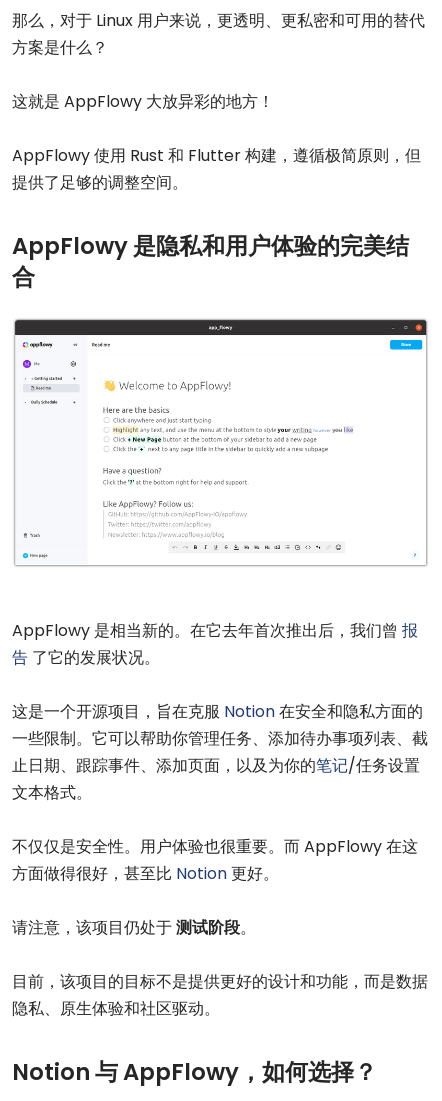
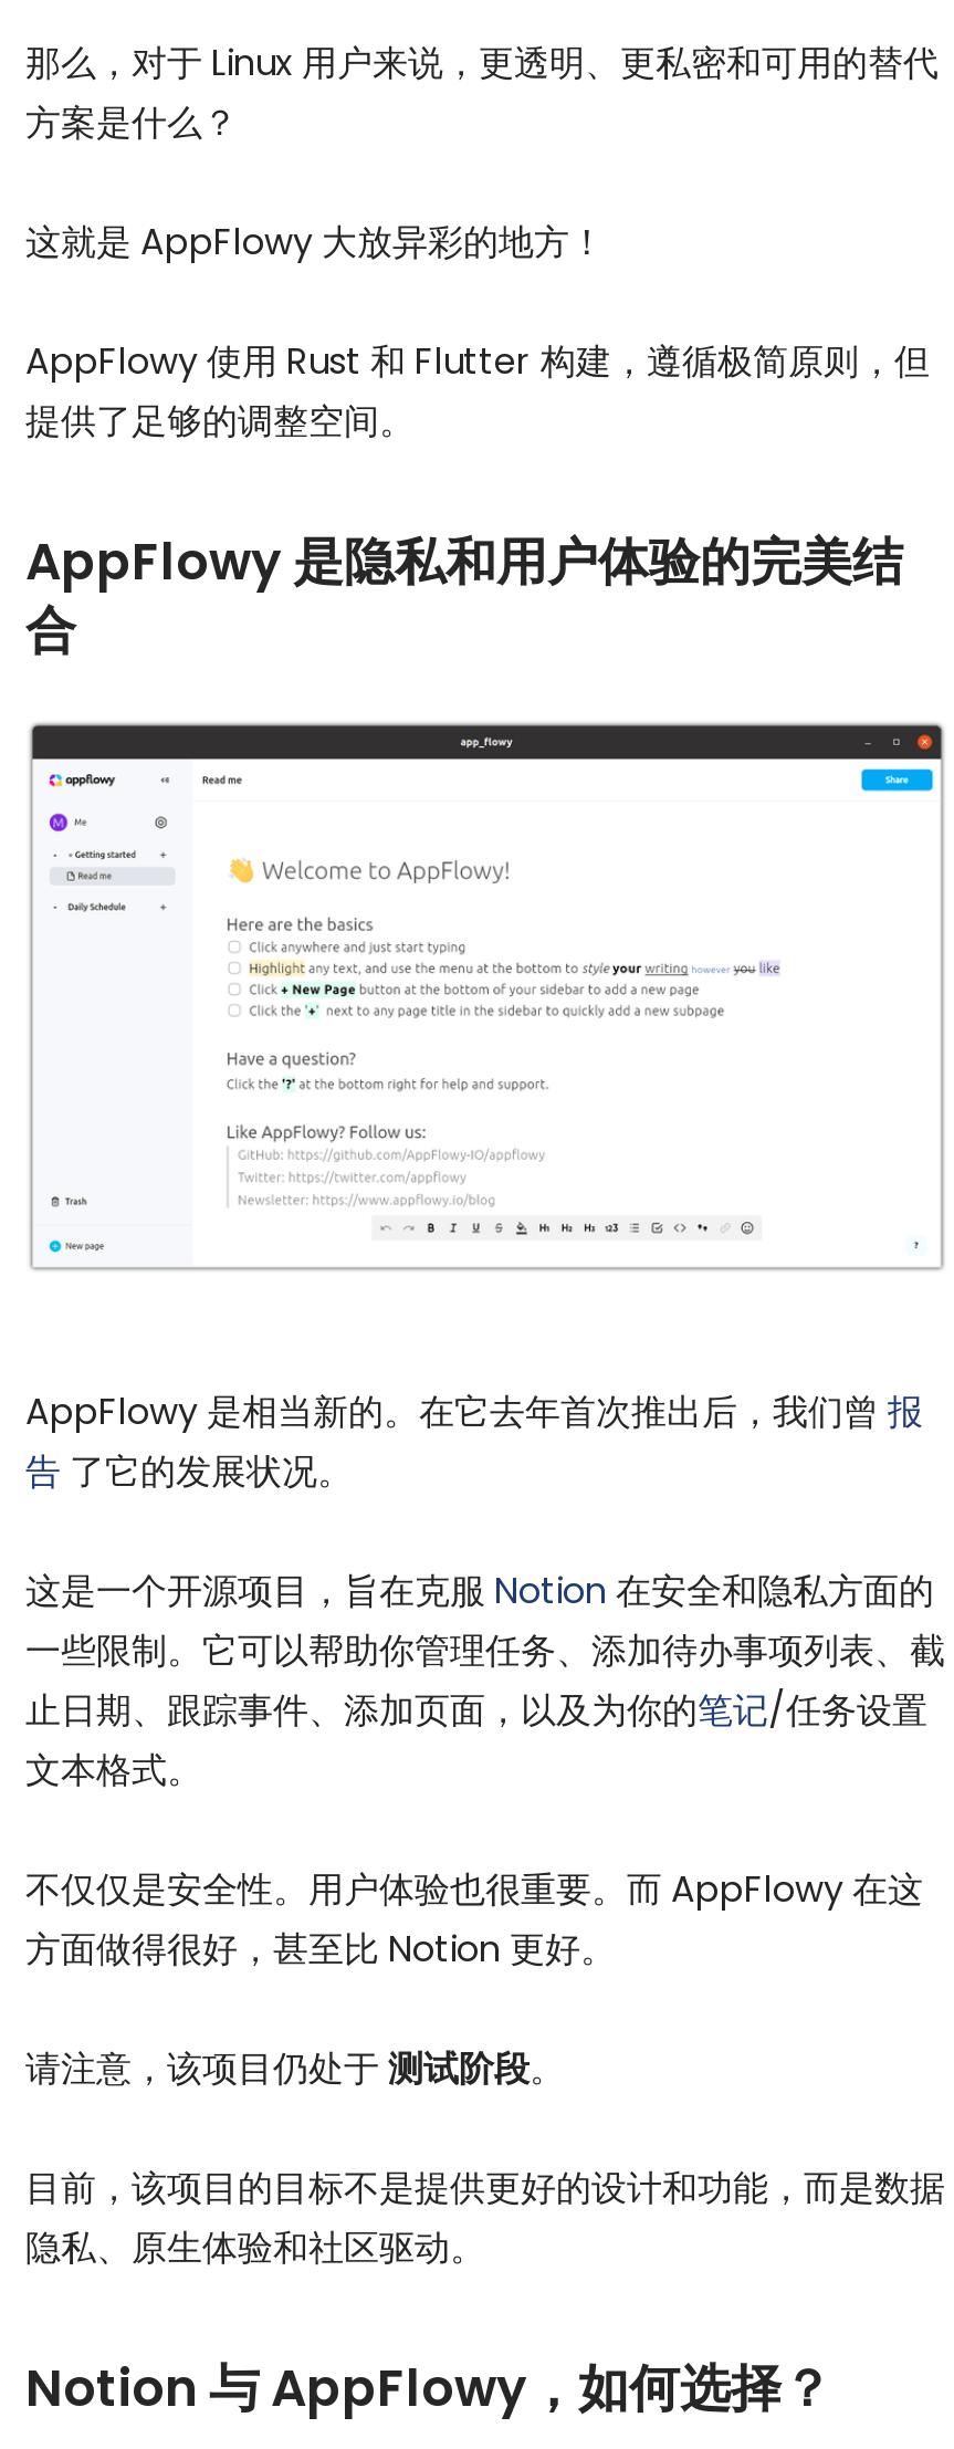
- 方面做得很好，甚至比Notion更好。
+ 方面做得很好，甚至比 Notion 更好。
